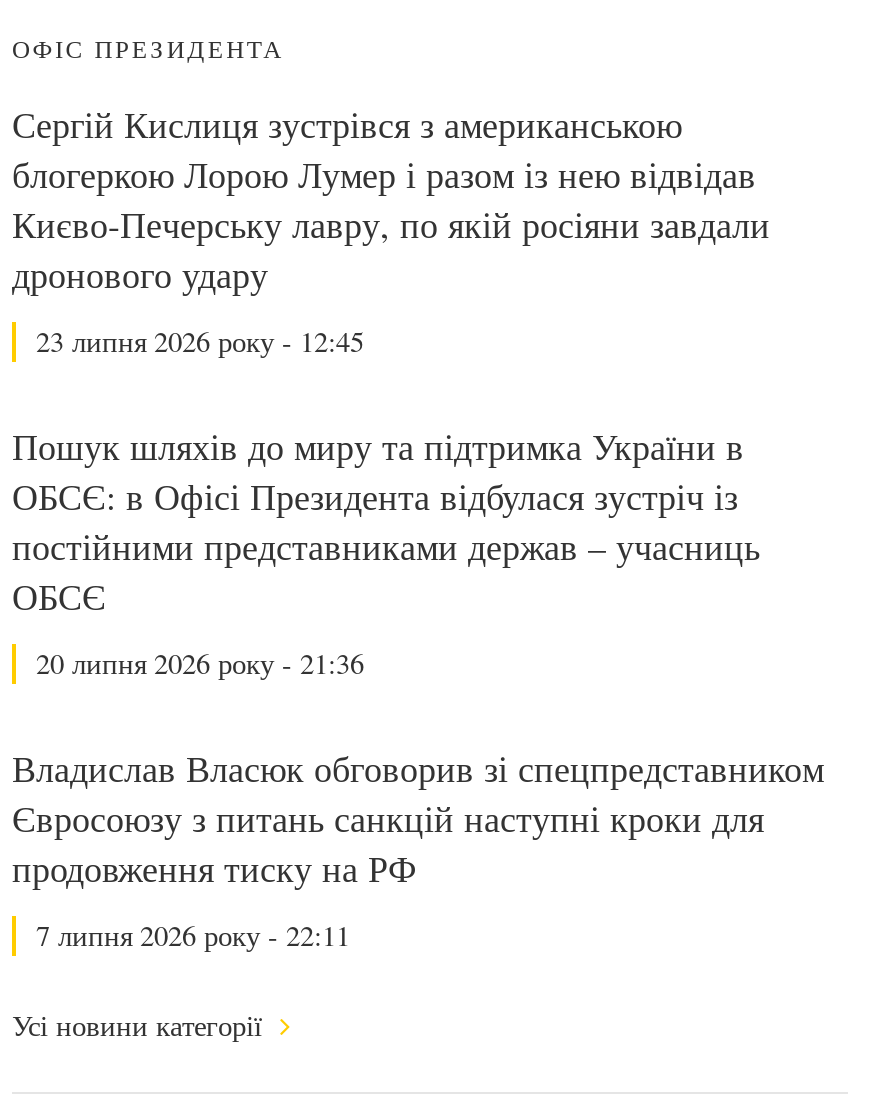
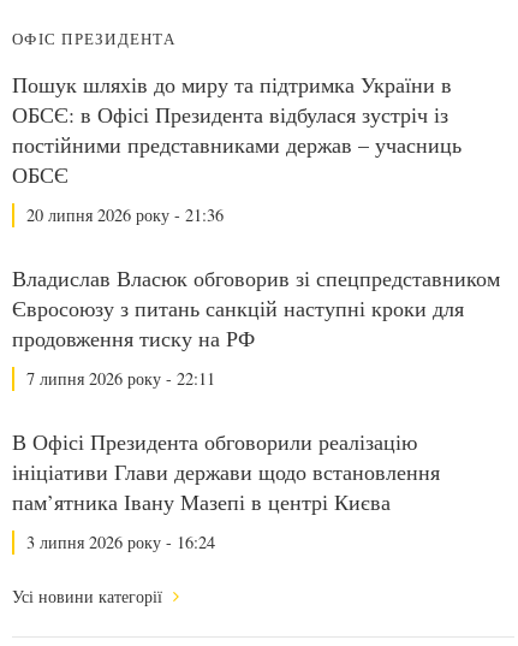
- Сергій Кислиця зустрівся з американською
- блогеркою Лорою Лумер і разом із нею відвідав
- Києво-Печерську лавру, по якій росіяни завдали
- дронового удару
- 23 липня 2026 року - 12:45

moved up: Пошук шляхів до миру та підтримка України в | ОБСЄ: в Офісі Президента відбулася зустріч із | постійними представниками держав – учасниць | ... | продовження тиску на РФ | 7 липня 2026 року - 22:11

+ В Офісі Президента обговорили реалізацію
+ ініціативи Глави держави щодо встановлення
+ пам’ятника Івану Мазепі в центрі Києва
+ 3 липня 2026 року - 16:24
